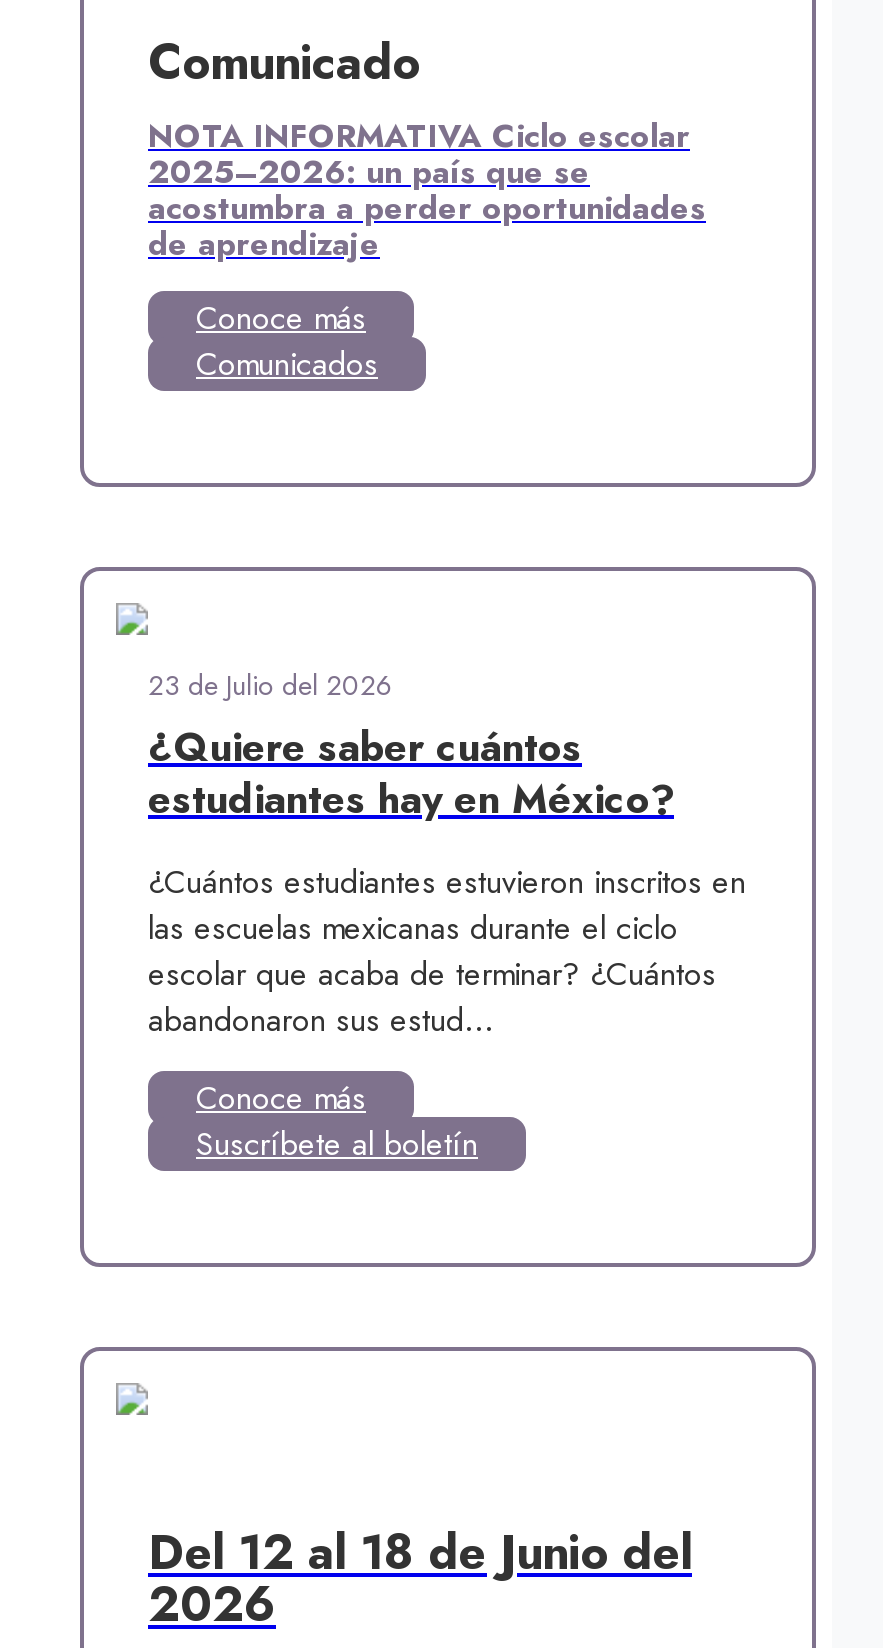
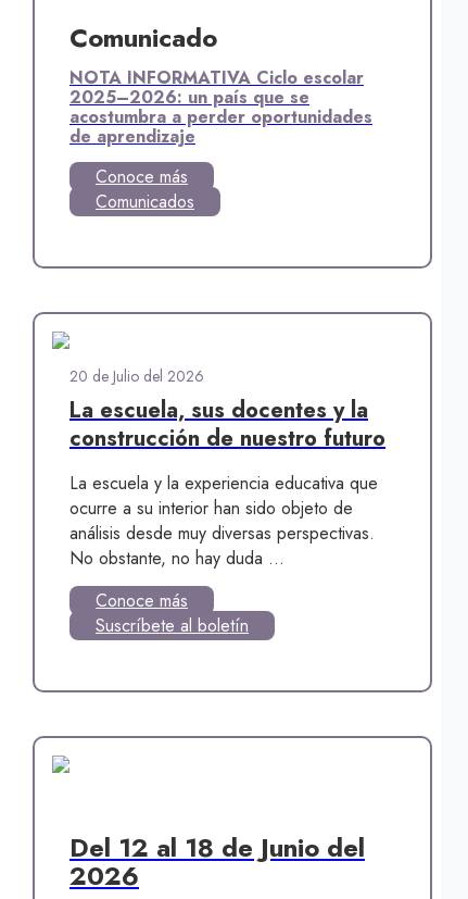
- 23 de Julio del 2026
- ¿Quiere saber cuántos
- estudiantes hay en México?
+ 20 de Julio del 2026
+ La escuela, sus docentes y la
+ construcción de nuestro futuro

- ¿Cuántos estudiantes estuvieron inscritos en
- las escuelas mexicanas durante el ciclo
- escolar que acaba de terminar? ¿Cuántos
- abandonaron sus estud...
+ La escuela y la experiencia educativa que
+ ocurre a su interior han sido objeto de
+ análisis desde muy diversas perspectivas.
+ No obstante, no hay duda ...
